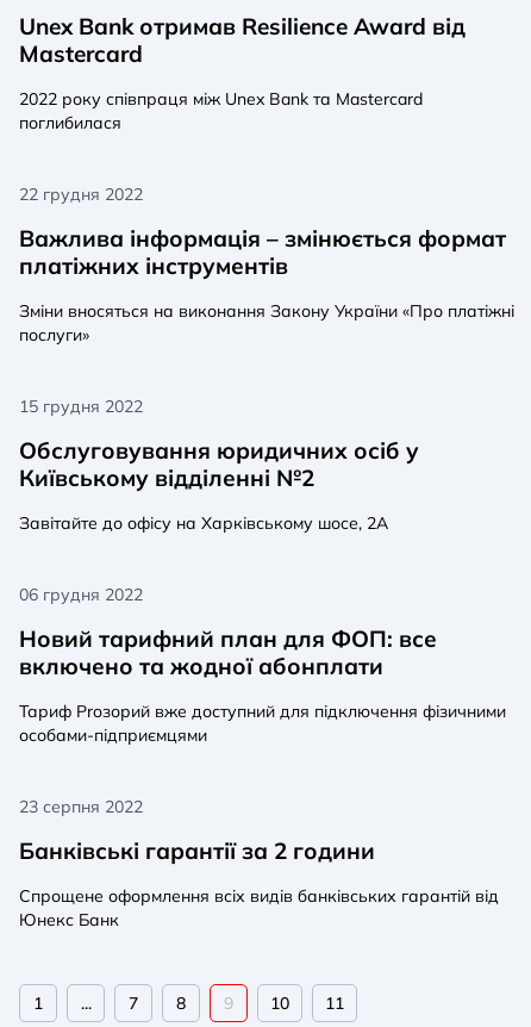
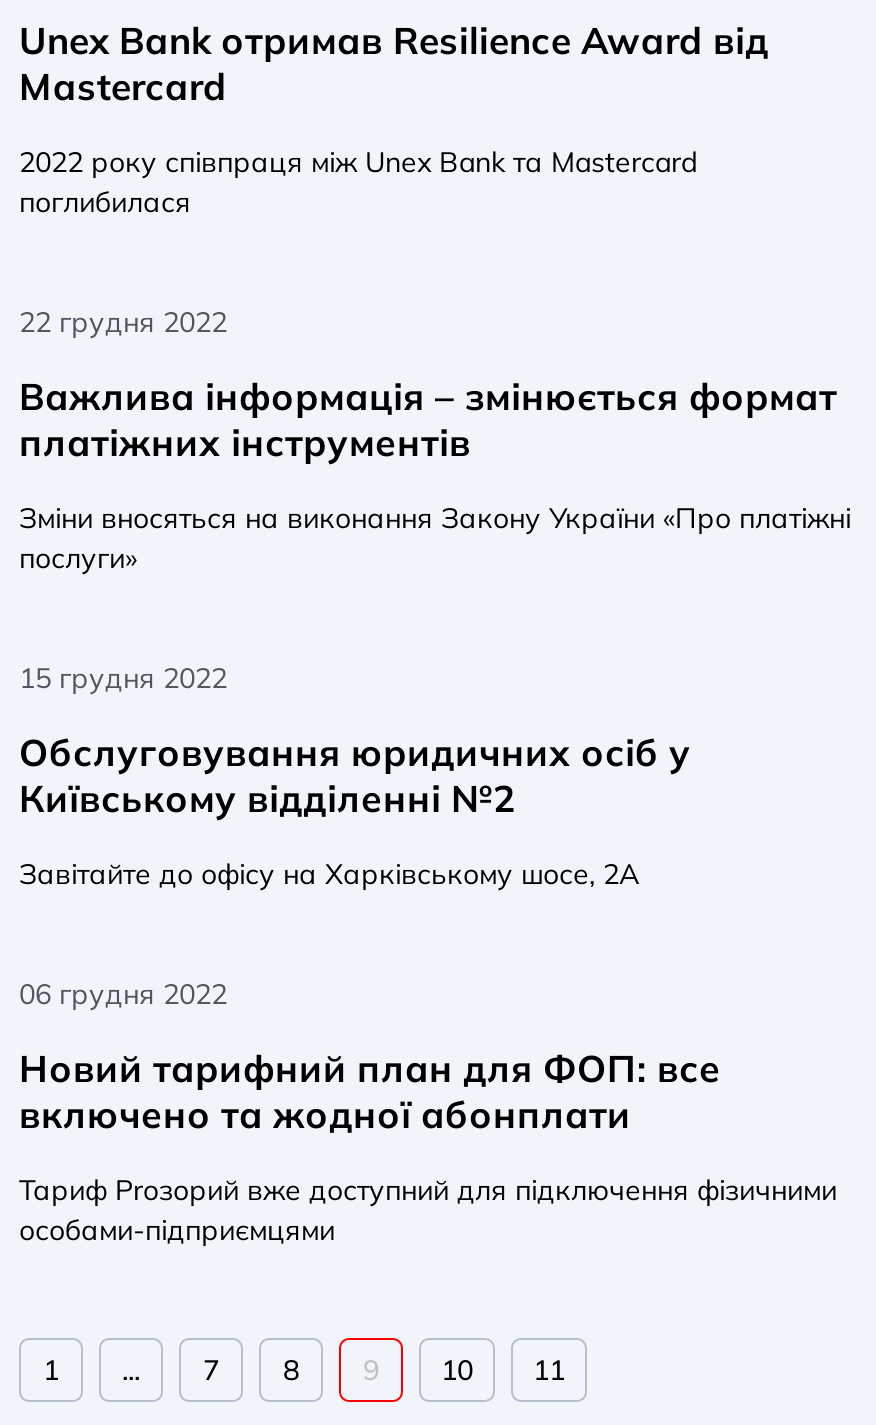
- 23 серпня 2022
- Банківські гарантії за 2 години
- Спрощене оформлення всіх видів банківських гарантій від
- Юнекс Банк
